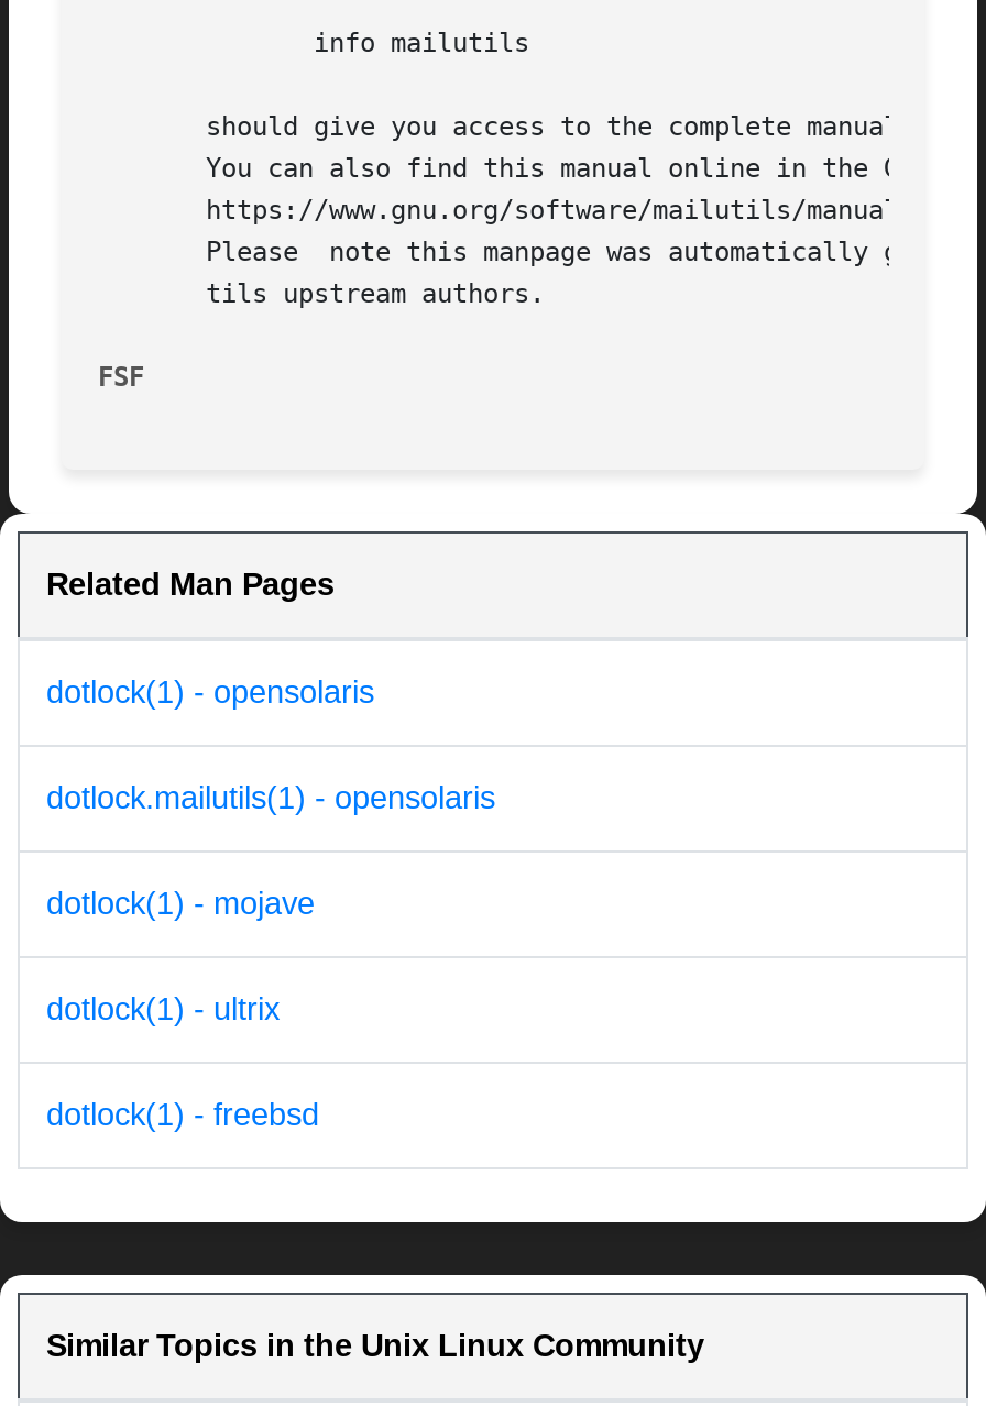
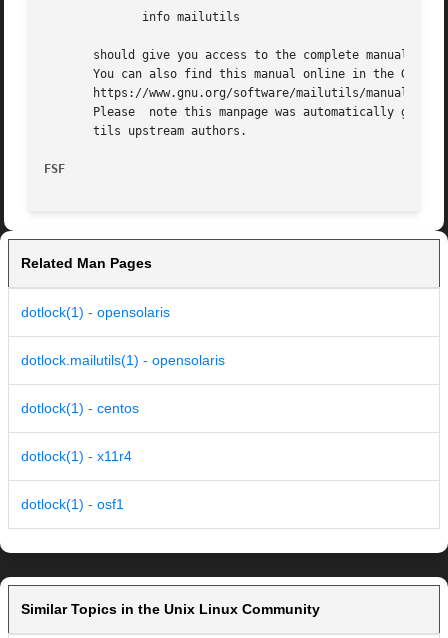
- dotlock(1) - mojave
+ dotlock(1) - centos

- dotlock(1) - ultrix
+ dotlock(1) - x11r4

- dotlock(1) - freebsd
+ dotlock(1) - osf1
